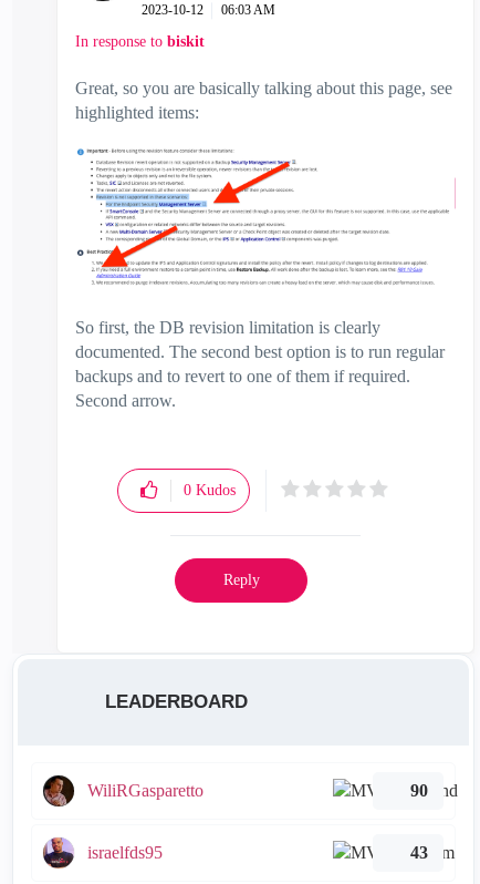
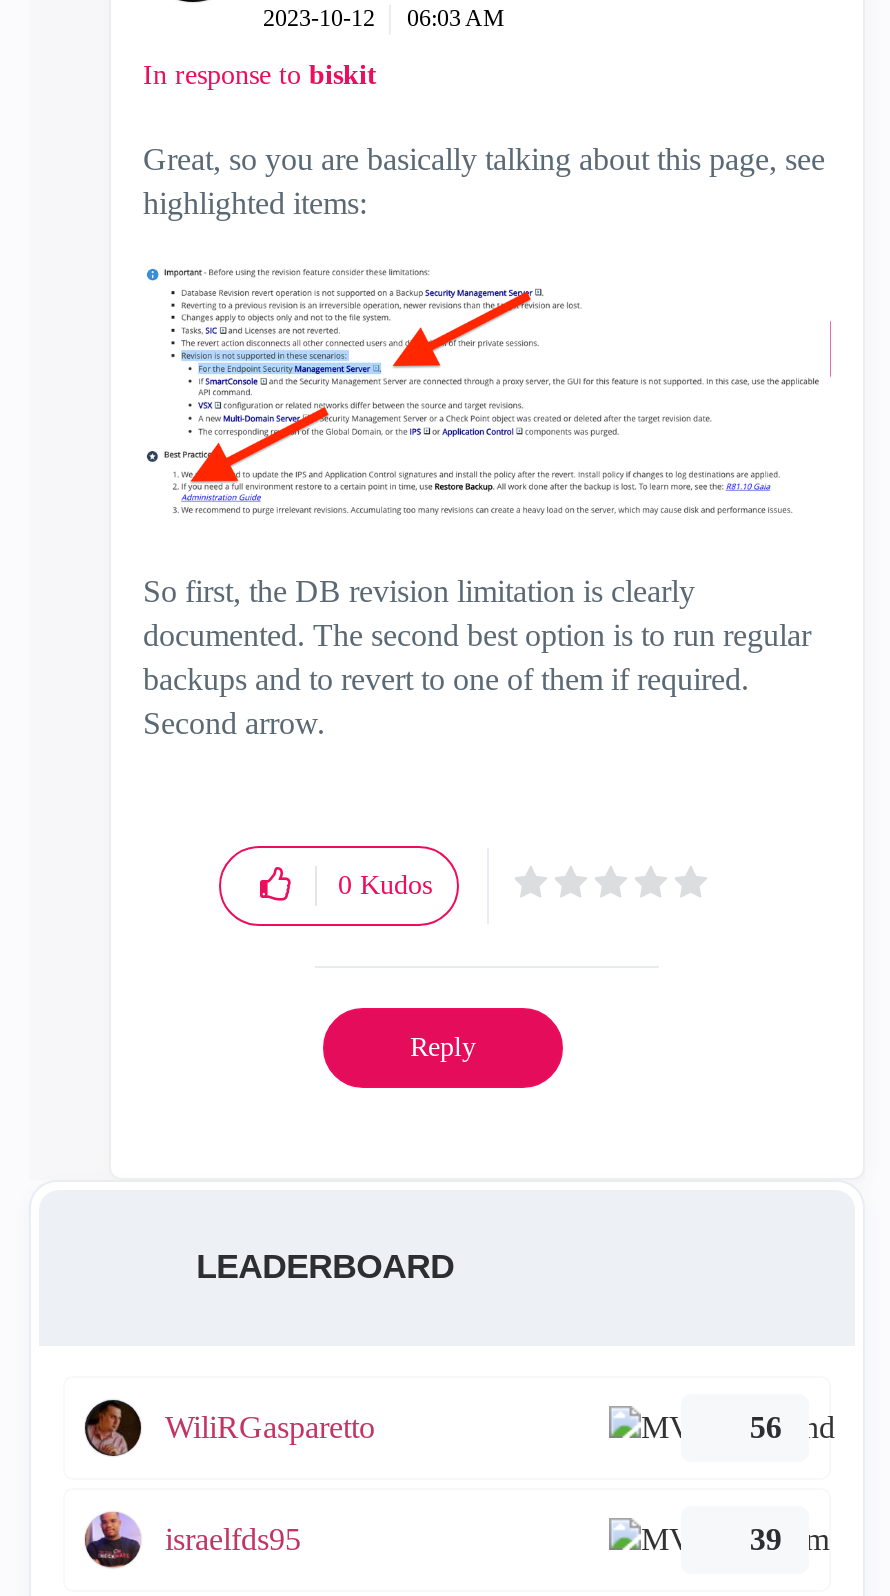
- 90
+ 56

- 43
+ 39
